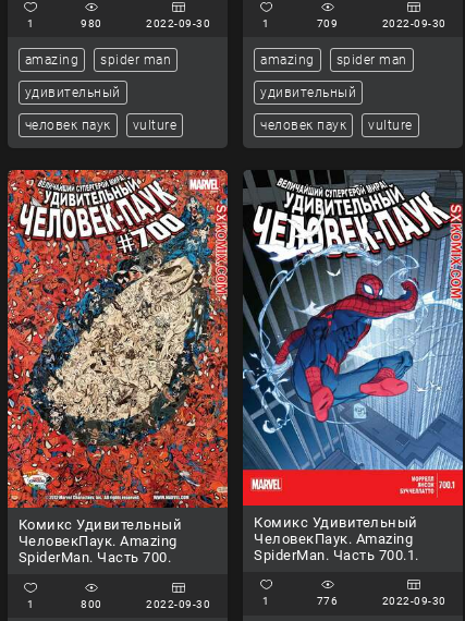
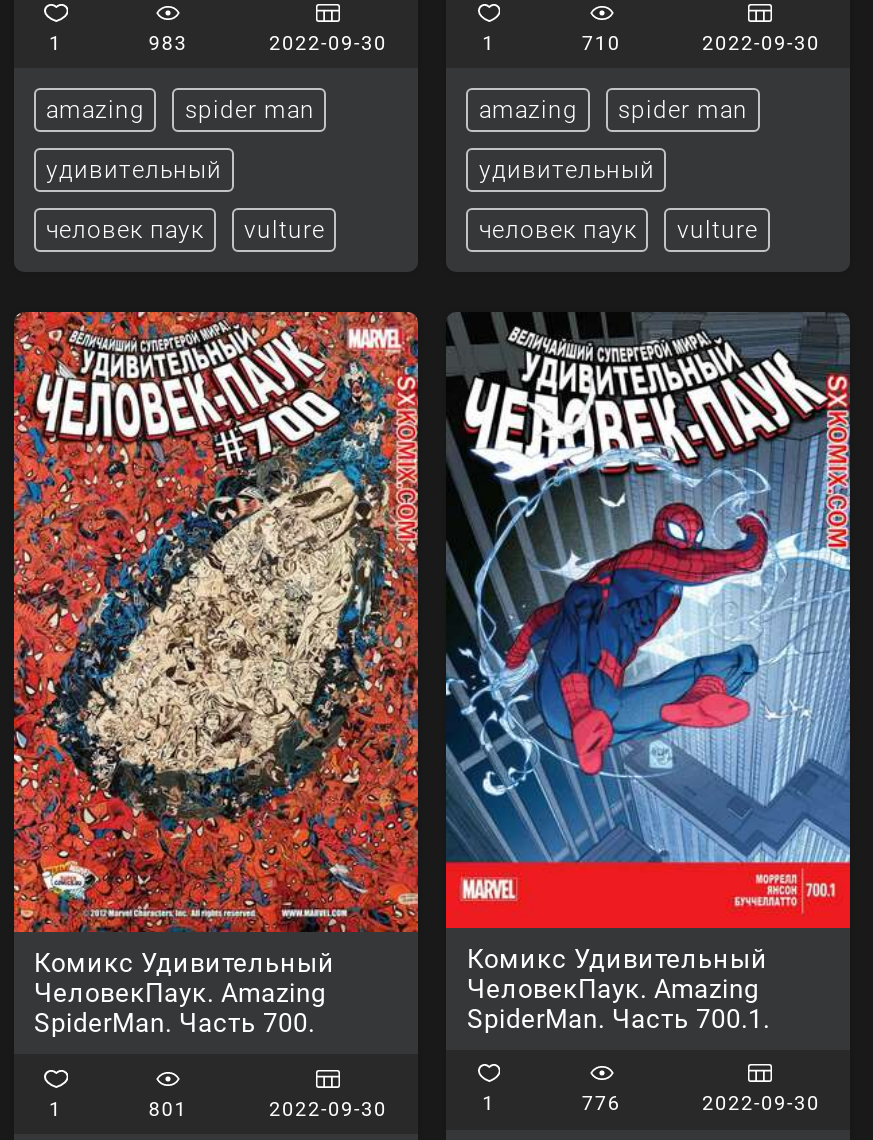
- 980
+ 983

- 709
+ 710

- 800
+ 801
